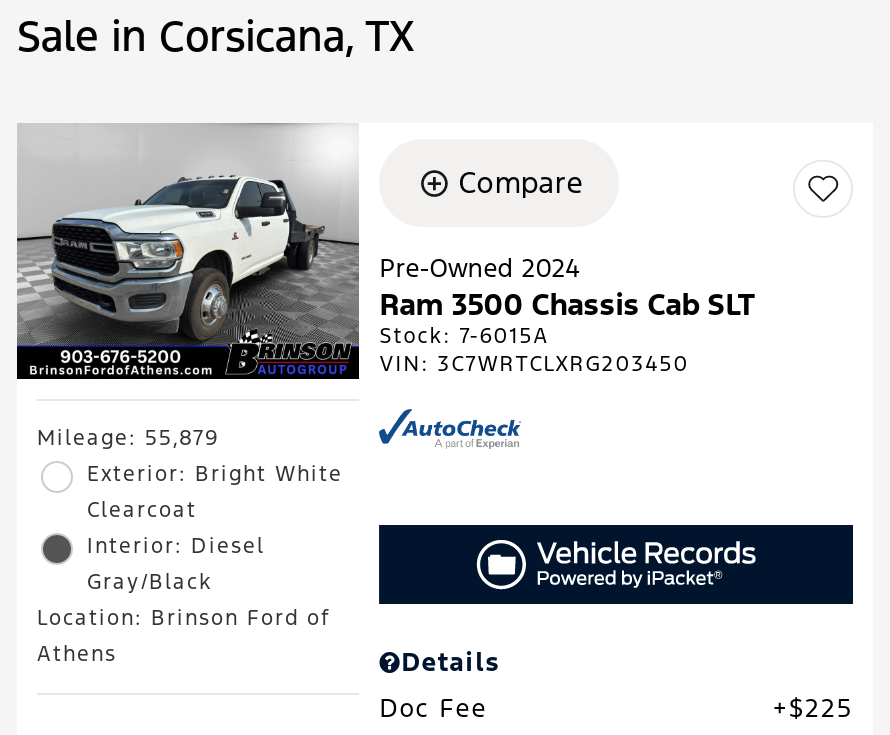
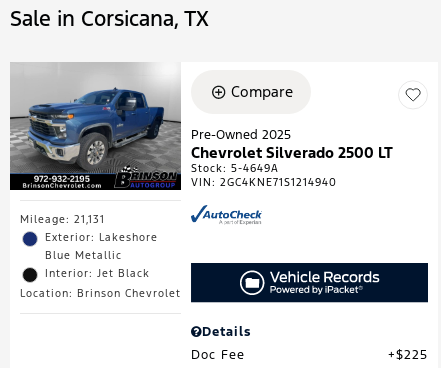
- [image]
- Mileage: 55,879
- Exterior: Bright White
- Clearcoat
- Interior: Diesel
- Gray/Black
- Location: Brinson Ford of
- Athens
+ [image]
+ Mileage: 21,131
+ Exterior: Lakeshore
+ Blue Metallic
+ Interior: Jet Black
+ Location: Brinson Chevrolet

- Pre-Owned 2024
- Ram 3500 Chassis Cab SLT
- Stock: 7-6015A
- VIN: 3C7WRTCLXRG203450
+ Pre-Owned 2025
+ Chevrolet Silverado 2500 LT
+ Stock: 5-4649A
+ VIN: 2GC4KNE71S1214940
